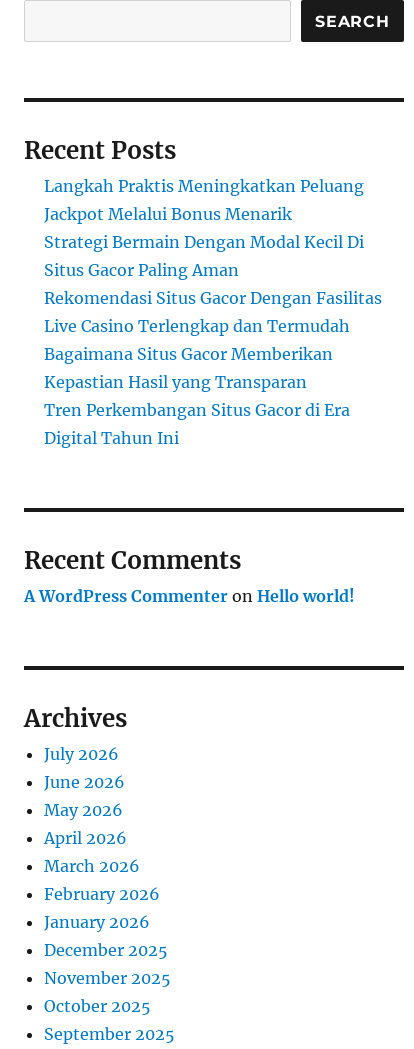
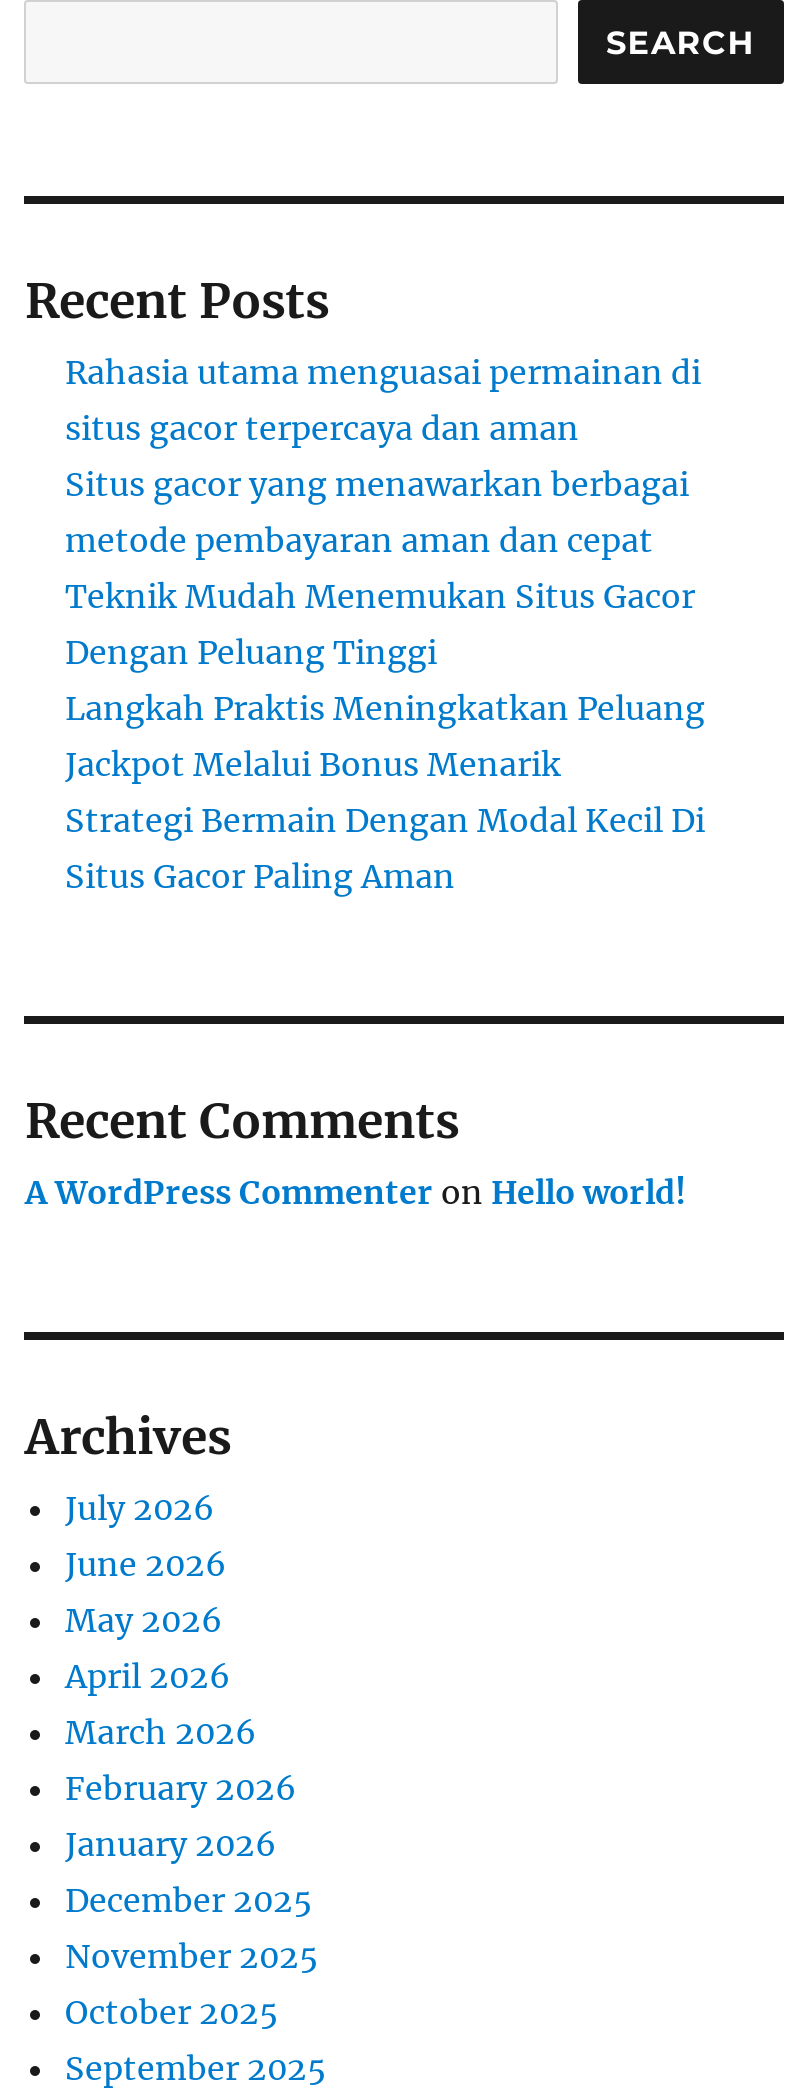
+ Rahasia utama menguasai permainan di
+ situs gacor terpercaya dan aman
+ Situs gacor yang menawarkan berbagai
+ metode pembayaran aman dan cepat
+ Teknik Mudah Menemukan Situs Gacor
+ Dengan Peluang Tinggi

moved down: Langkah Praktis Meningkatkan Peluang | Jackpot Melalui Bonus Menarik | Strategi Bermain Dengan Modal Kecil Di | Situs Gacor Paling Aman

- Rekomendasi Situs Gacor Dengan Fasilitas
- Live Casino Terlengkap dan Termudah
- Bagaimana Situs Gacor Memberikan
- Kepastian Hasil yang Transparan
- Tren Perkembangan Situs Gacor di Era
- Digital Tahun Ini
